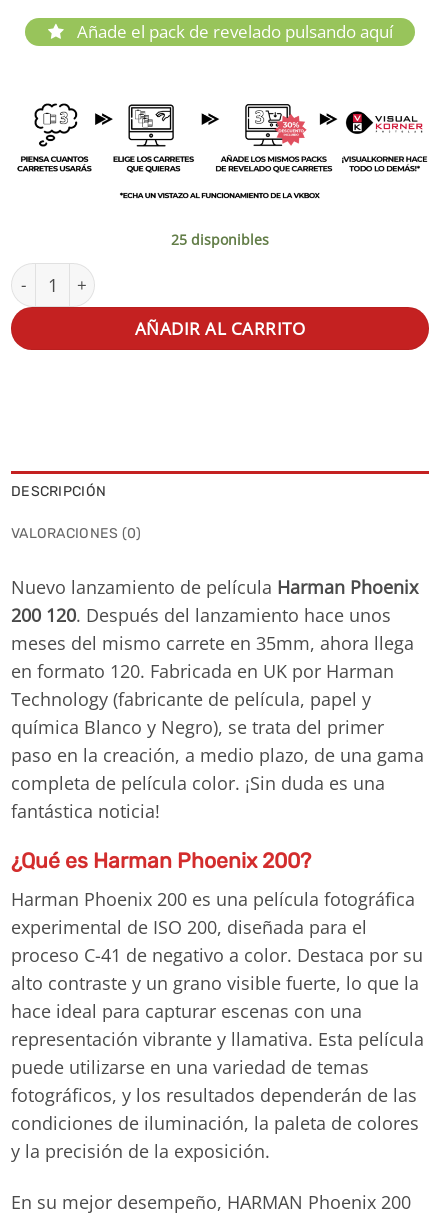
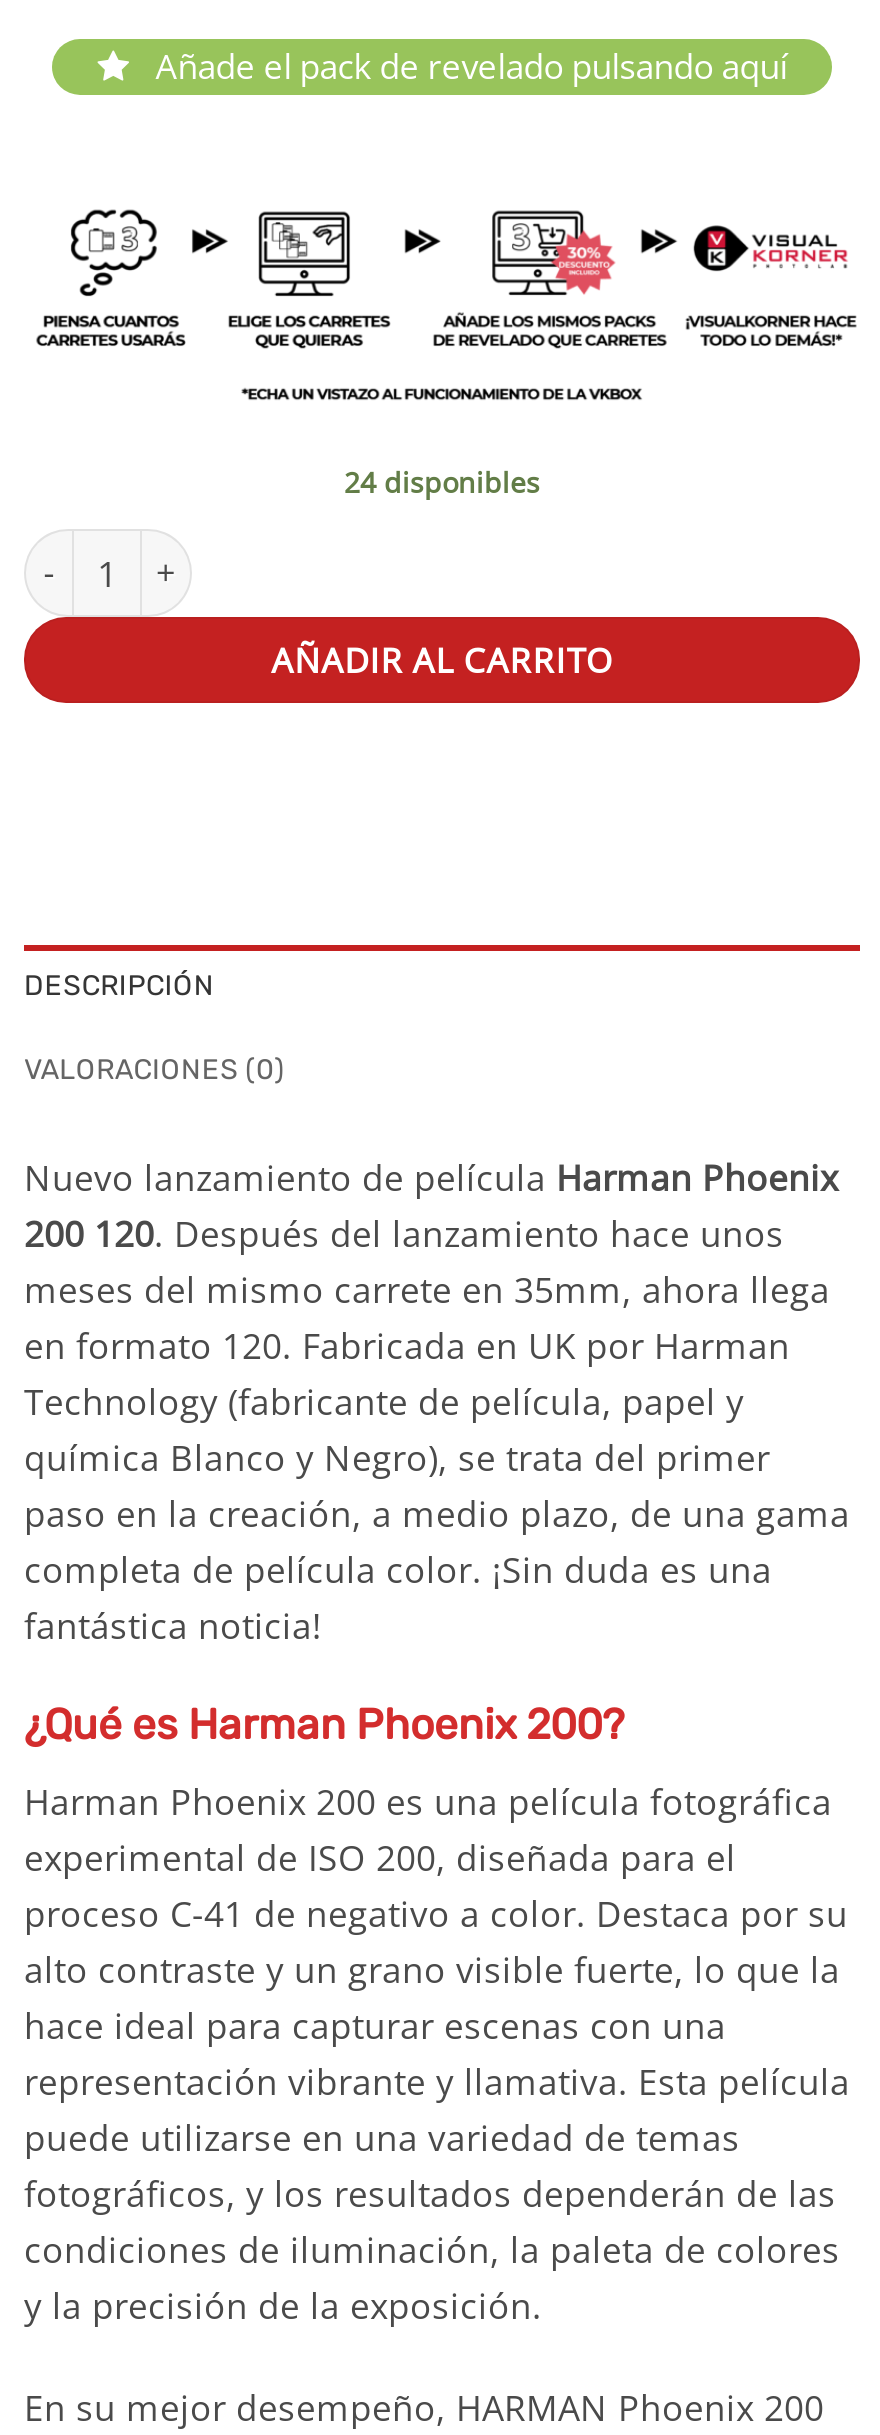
- 25 disponibles
+ 24 disponibles
